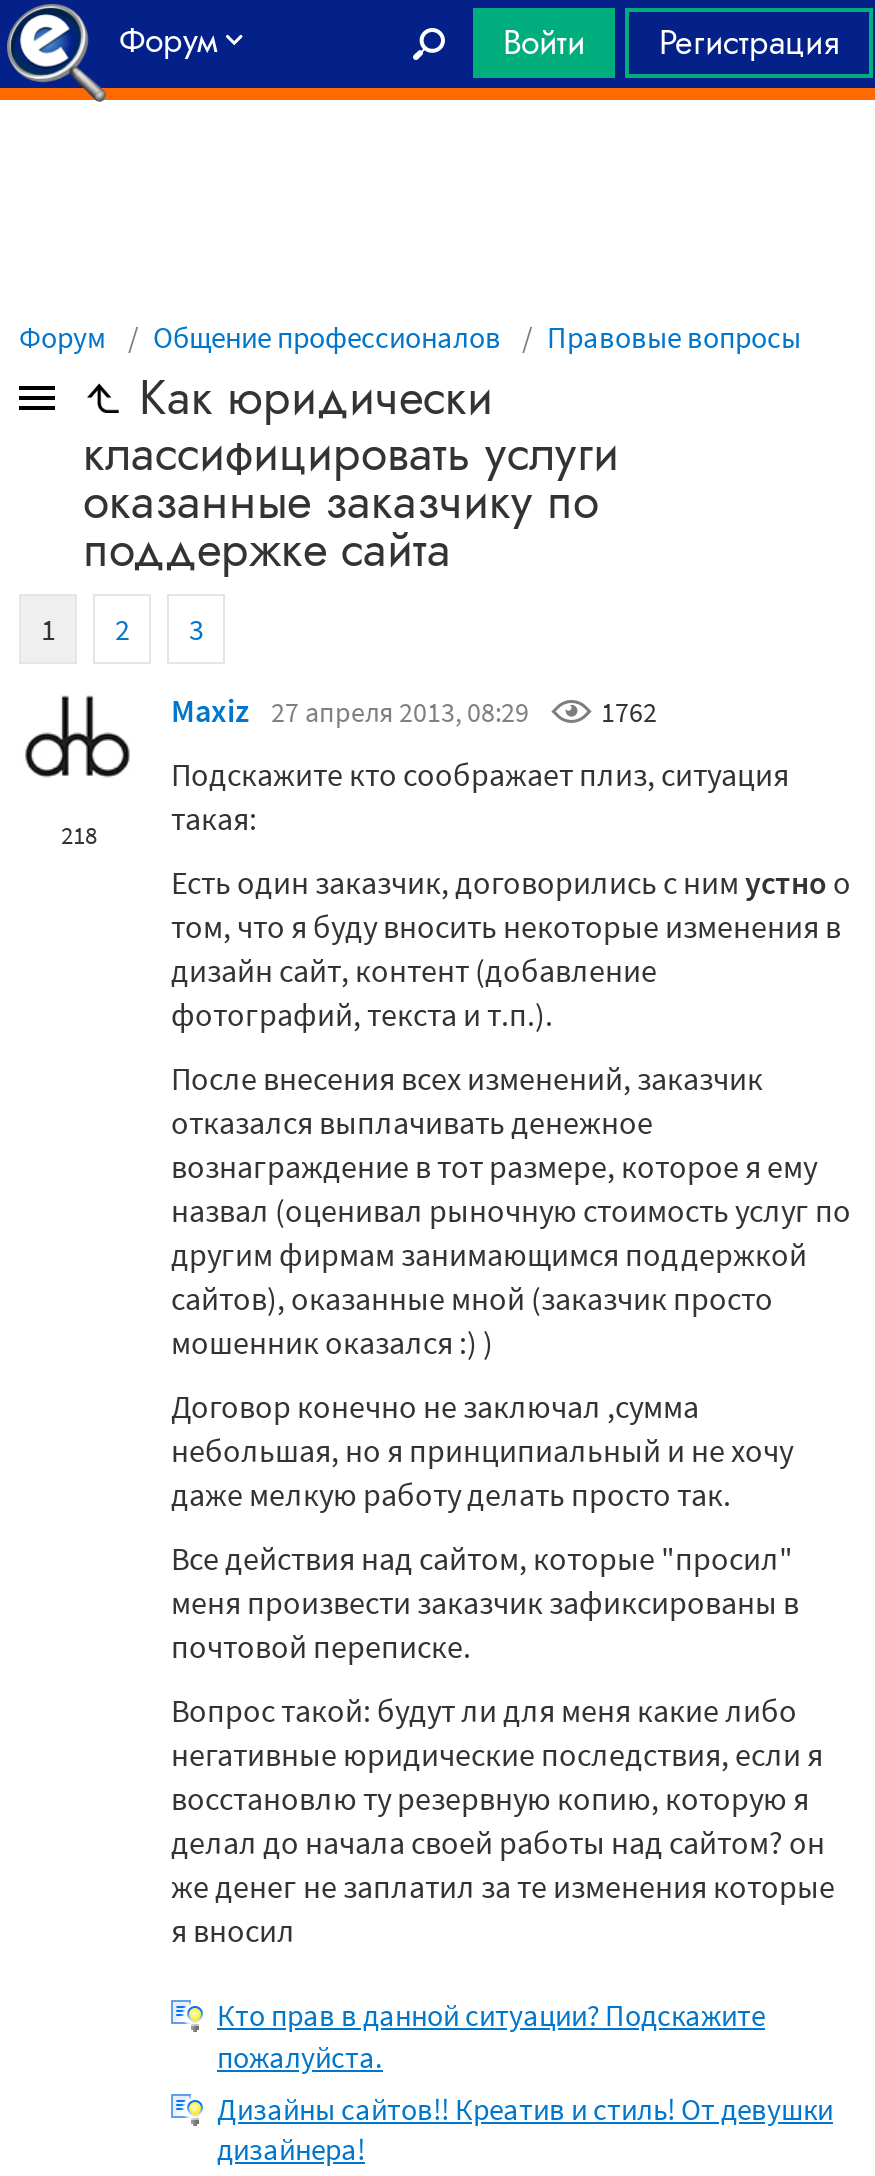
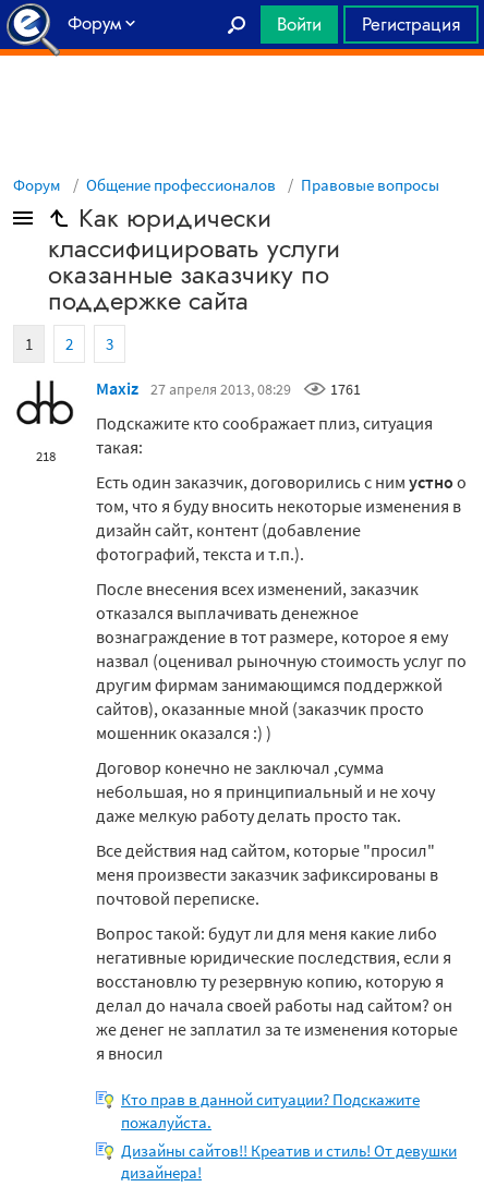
- Maxiz 27 апреля 2013, 08:29 1762
+ Maxiz 27 апреля 2013, 08:29 1761
